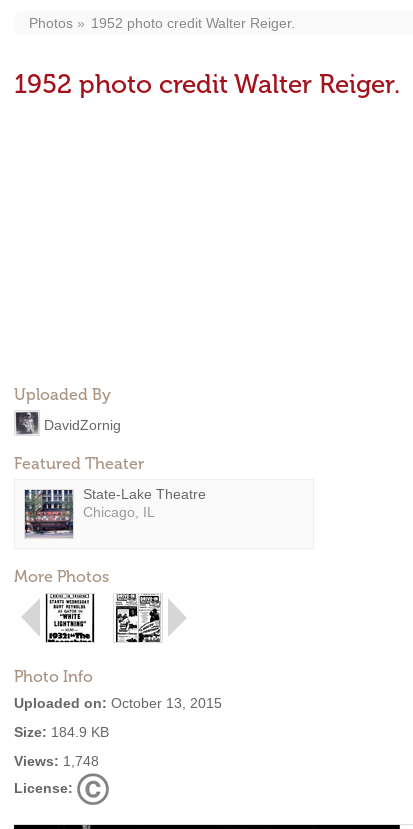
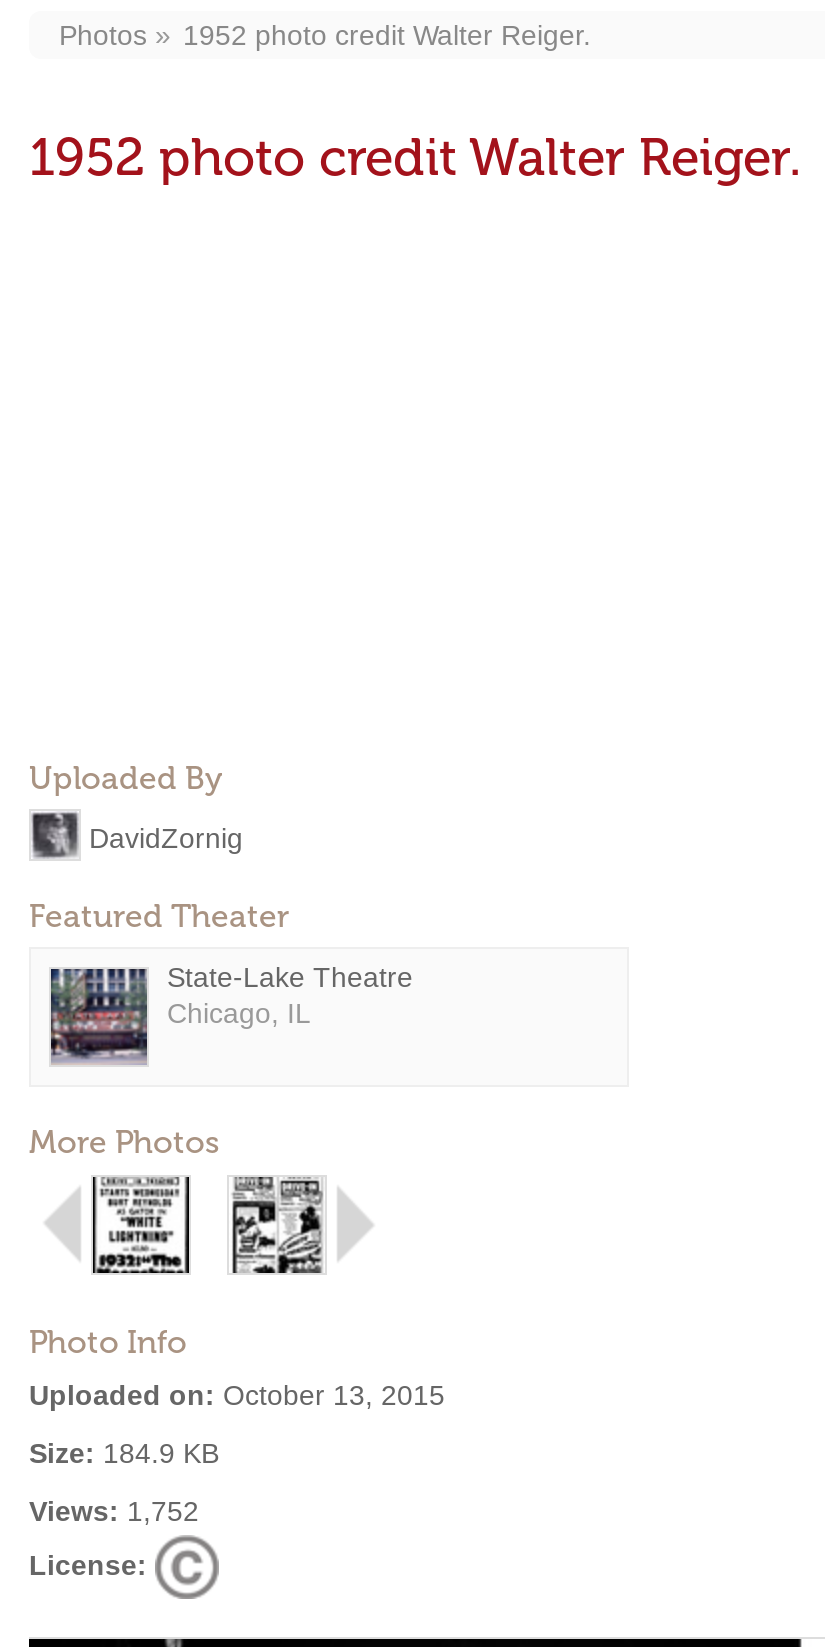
- Views: 1,748
+ Views: 1,752
